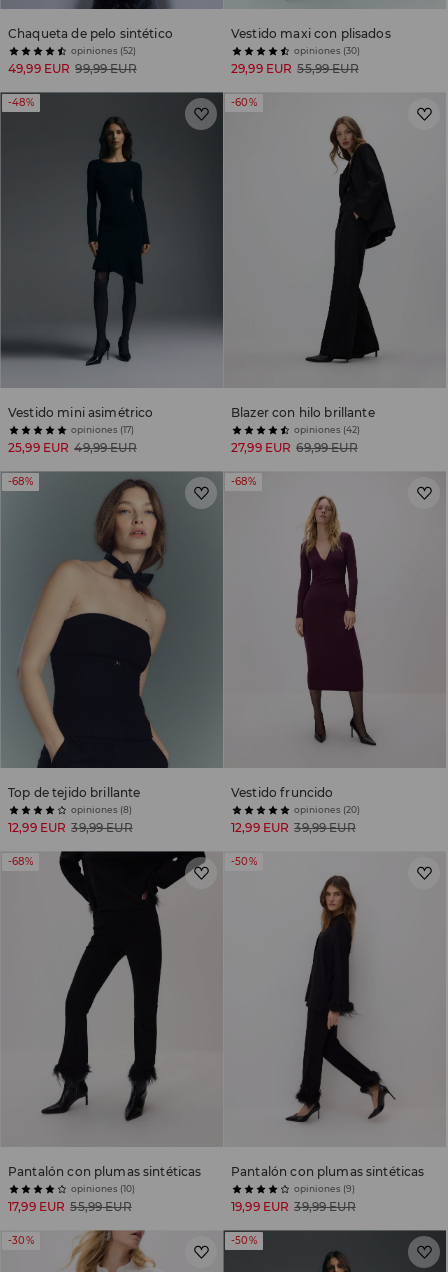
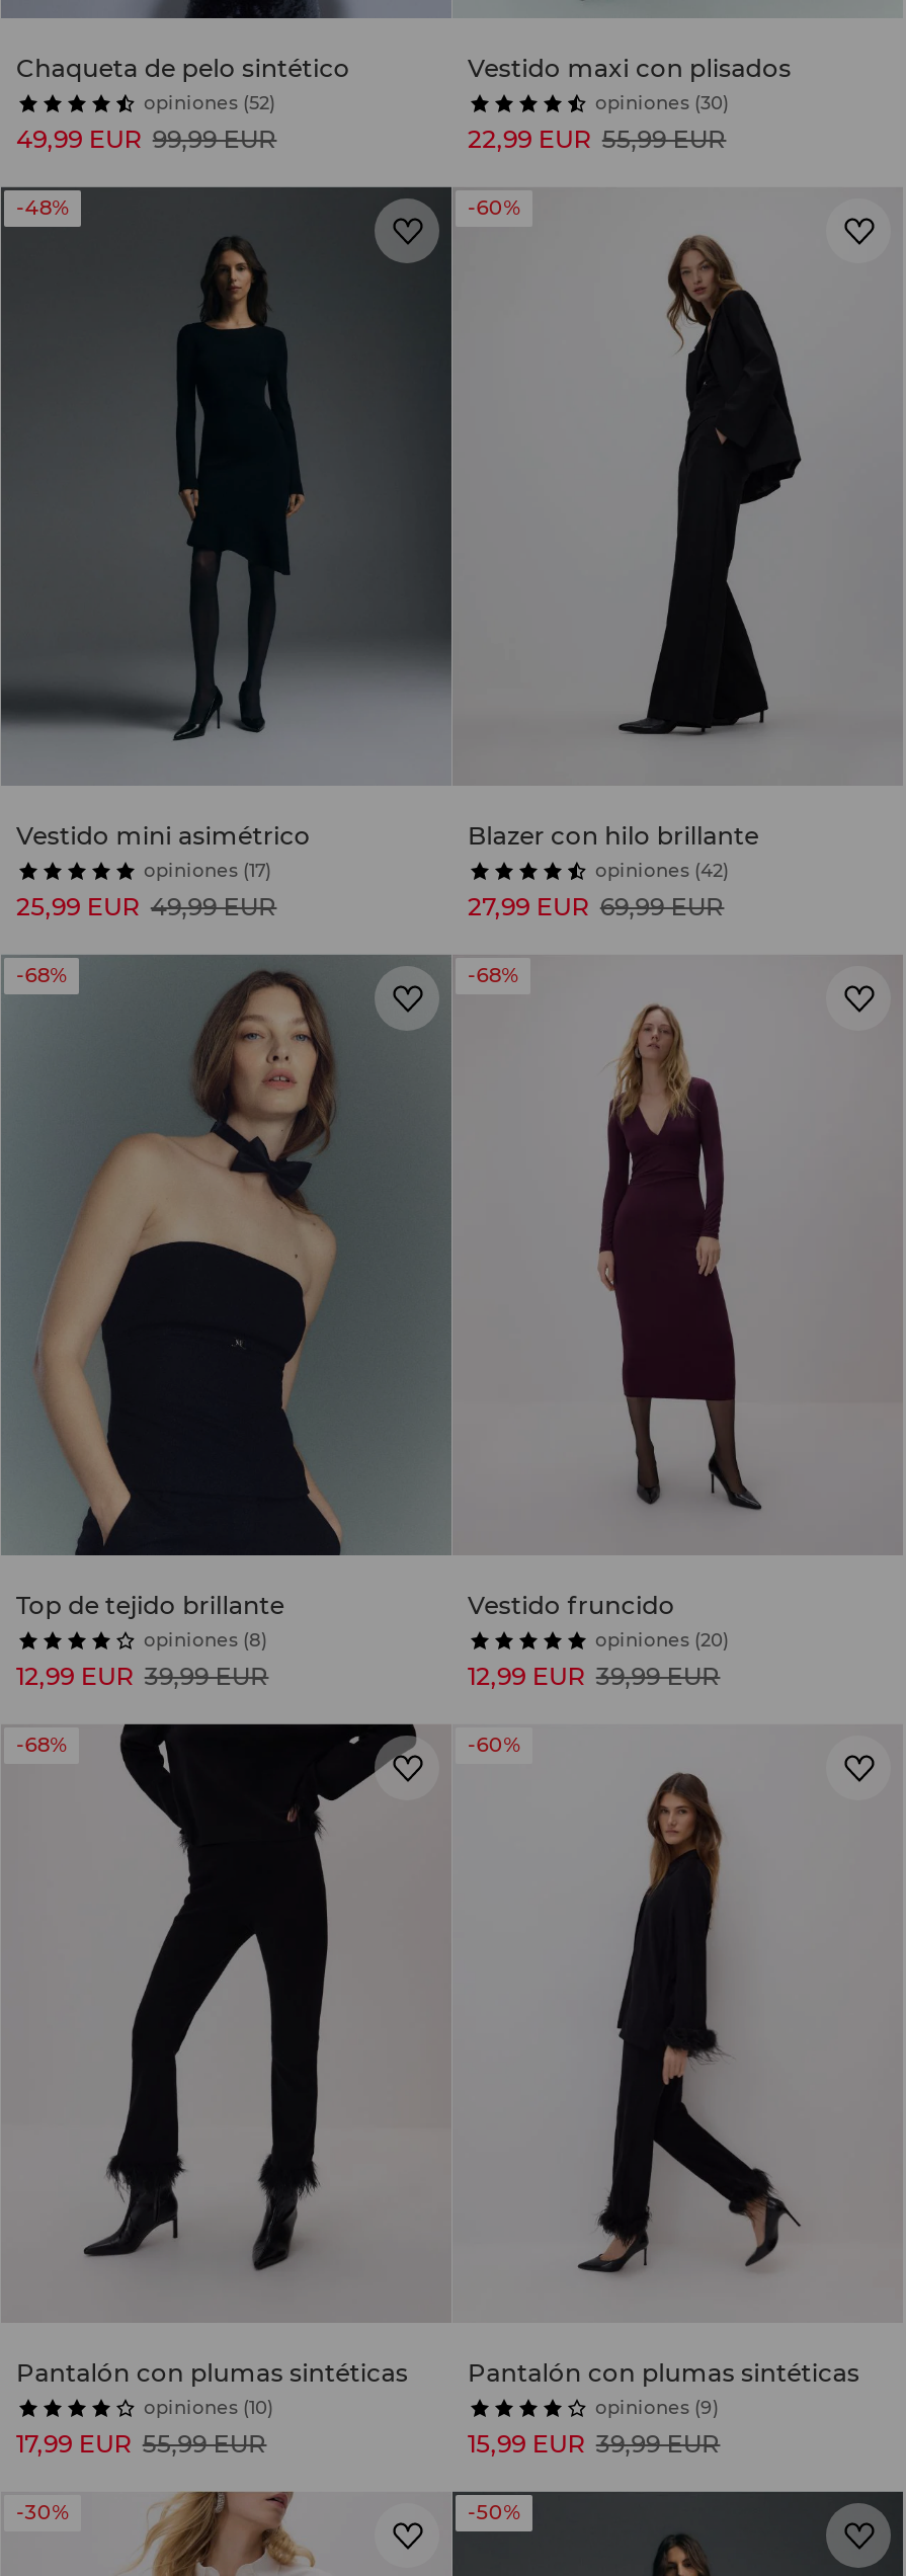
- 29,99 EUR 55,99 EUR
+ 22,99 EUR 55,99 EUR

- -50%
+ -60%

- 19,99 EUR 39,99 EUR
+ 15,99 EUR 39,99 EUR
